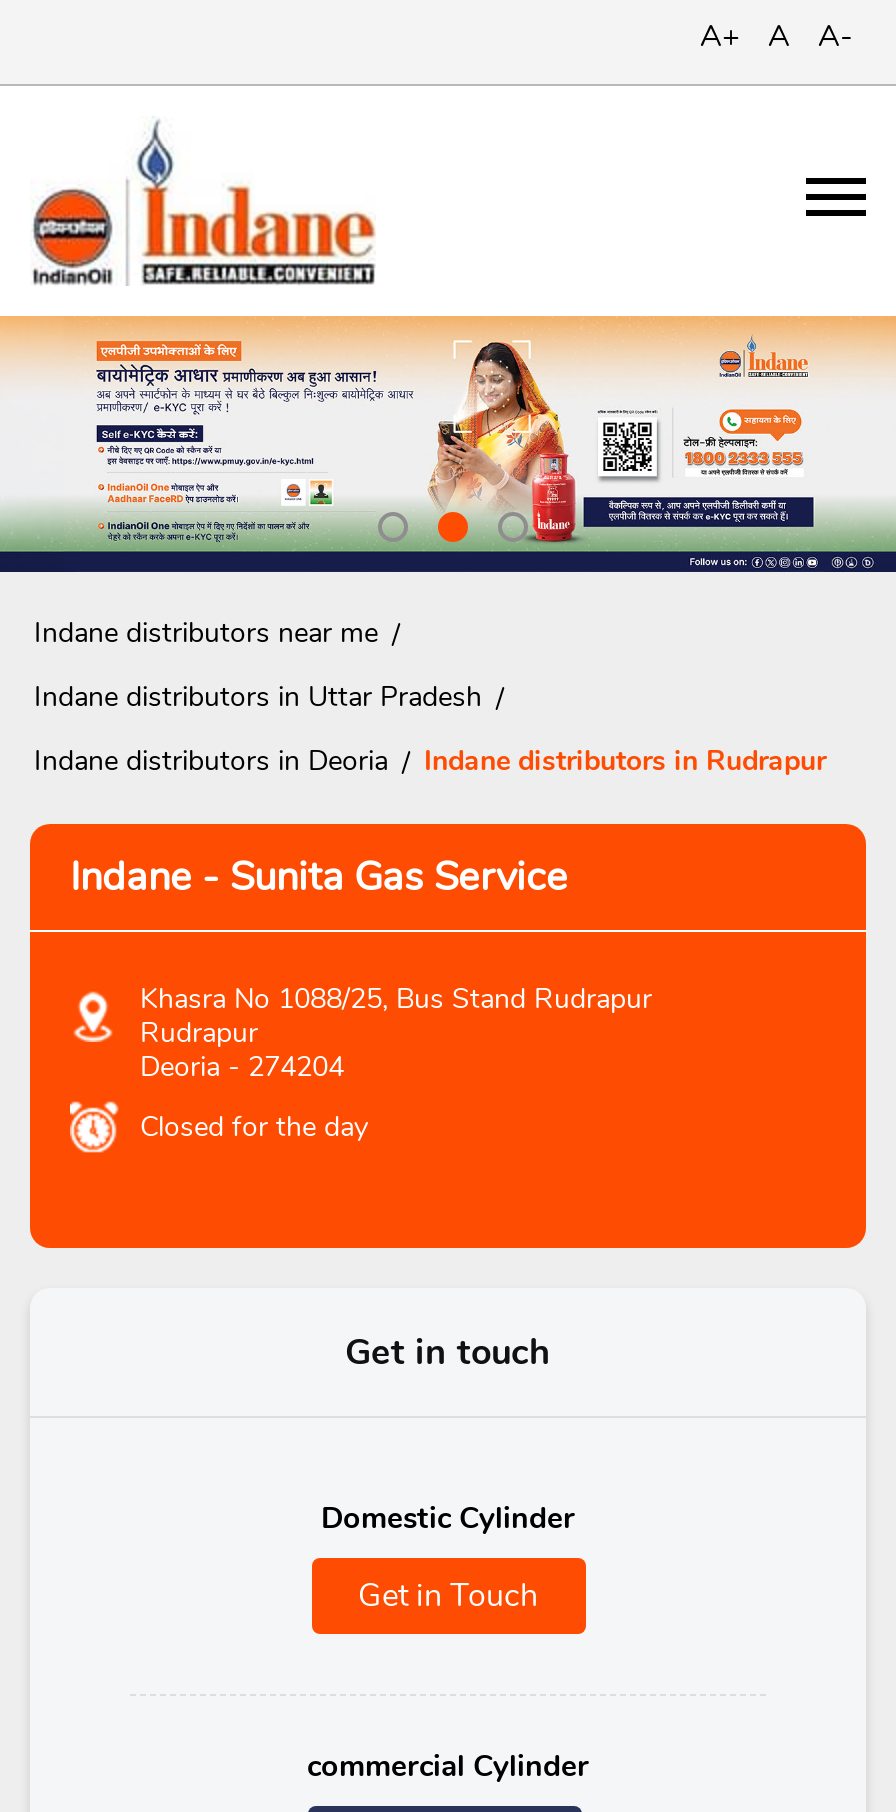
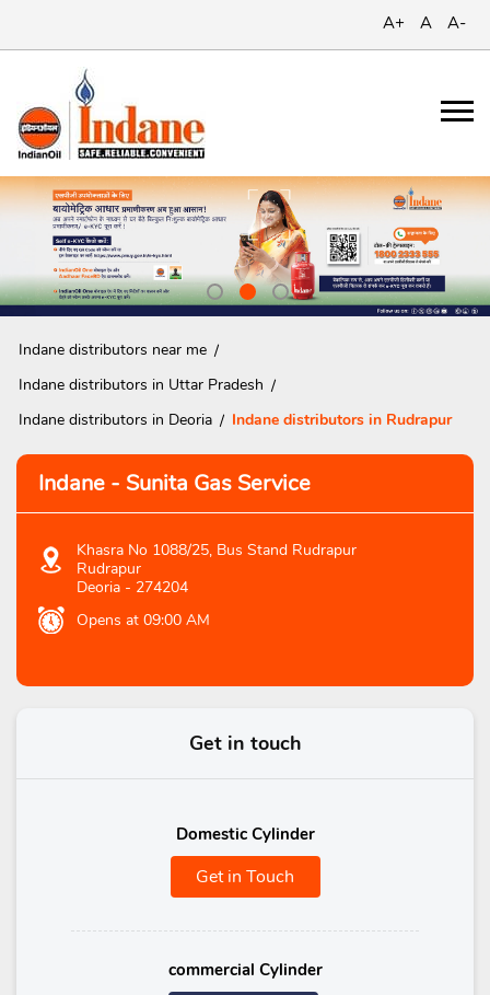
- Closed for the day
+ Opens at 09:00 AM
